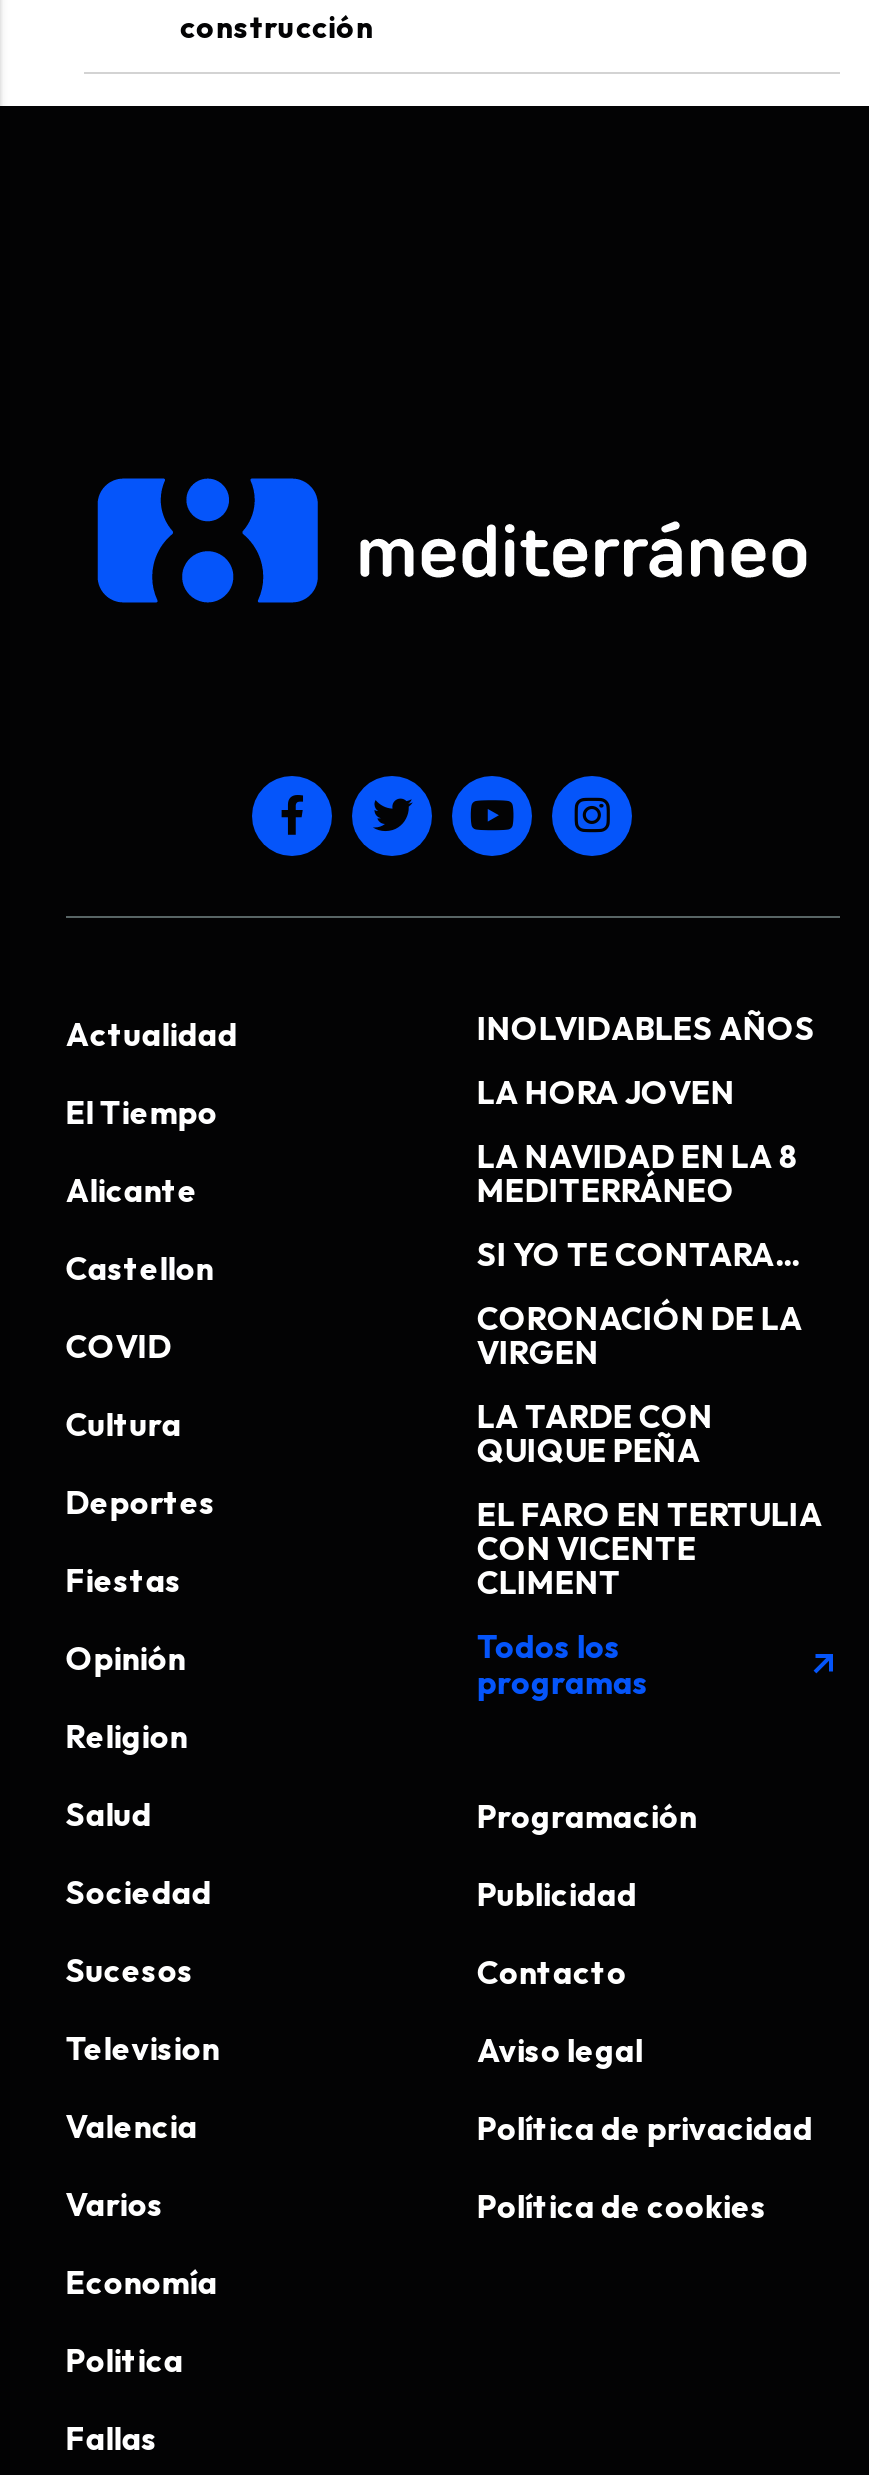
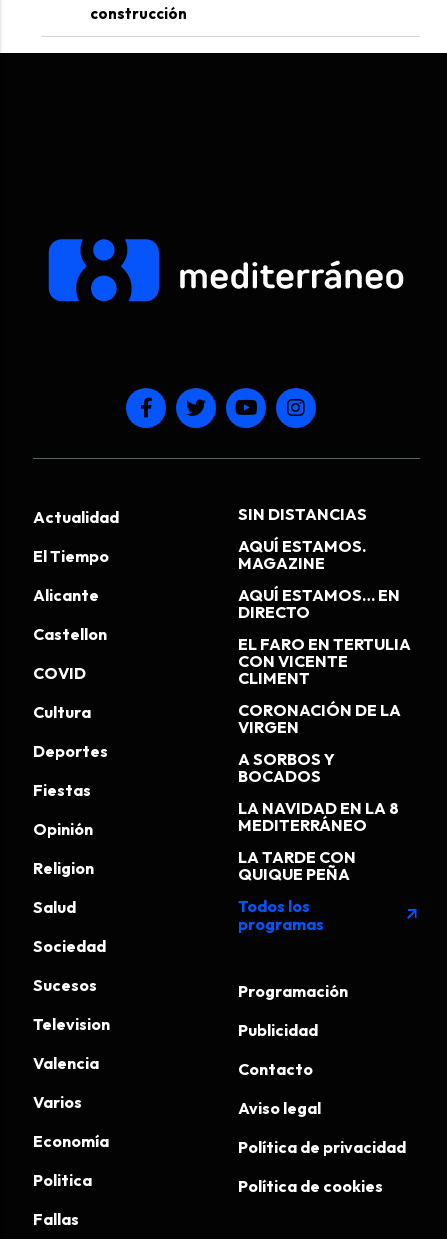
- INOLVIDABLES AÑOS
- LA HORA JOVEN
- SI YO TE CONTARA...
+ SIN DISTANCIAS
+ AQUÍ ESTAMOS.
+ MAGAZINE
+ AQUÍ ESTAMOS… EN
+ DIRECTO

moved down: LA NAVIDAD EN LA 8 | MEDITERRÁNEO | LA TARDE CON | QUIQUE PEÑA

moved down: CORONACIÓN DE LA | VIRGEN

moved up: EL FARO EN TERTULIA | CON VICENTE | CLIMENT

+ A SORBOS Y
+ BOCADOS

moved down: Todos los | programas | Programación | Publicidad | Contacto | Aviso legal | Política de privacidad | Política de cookies
